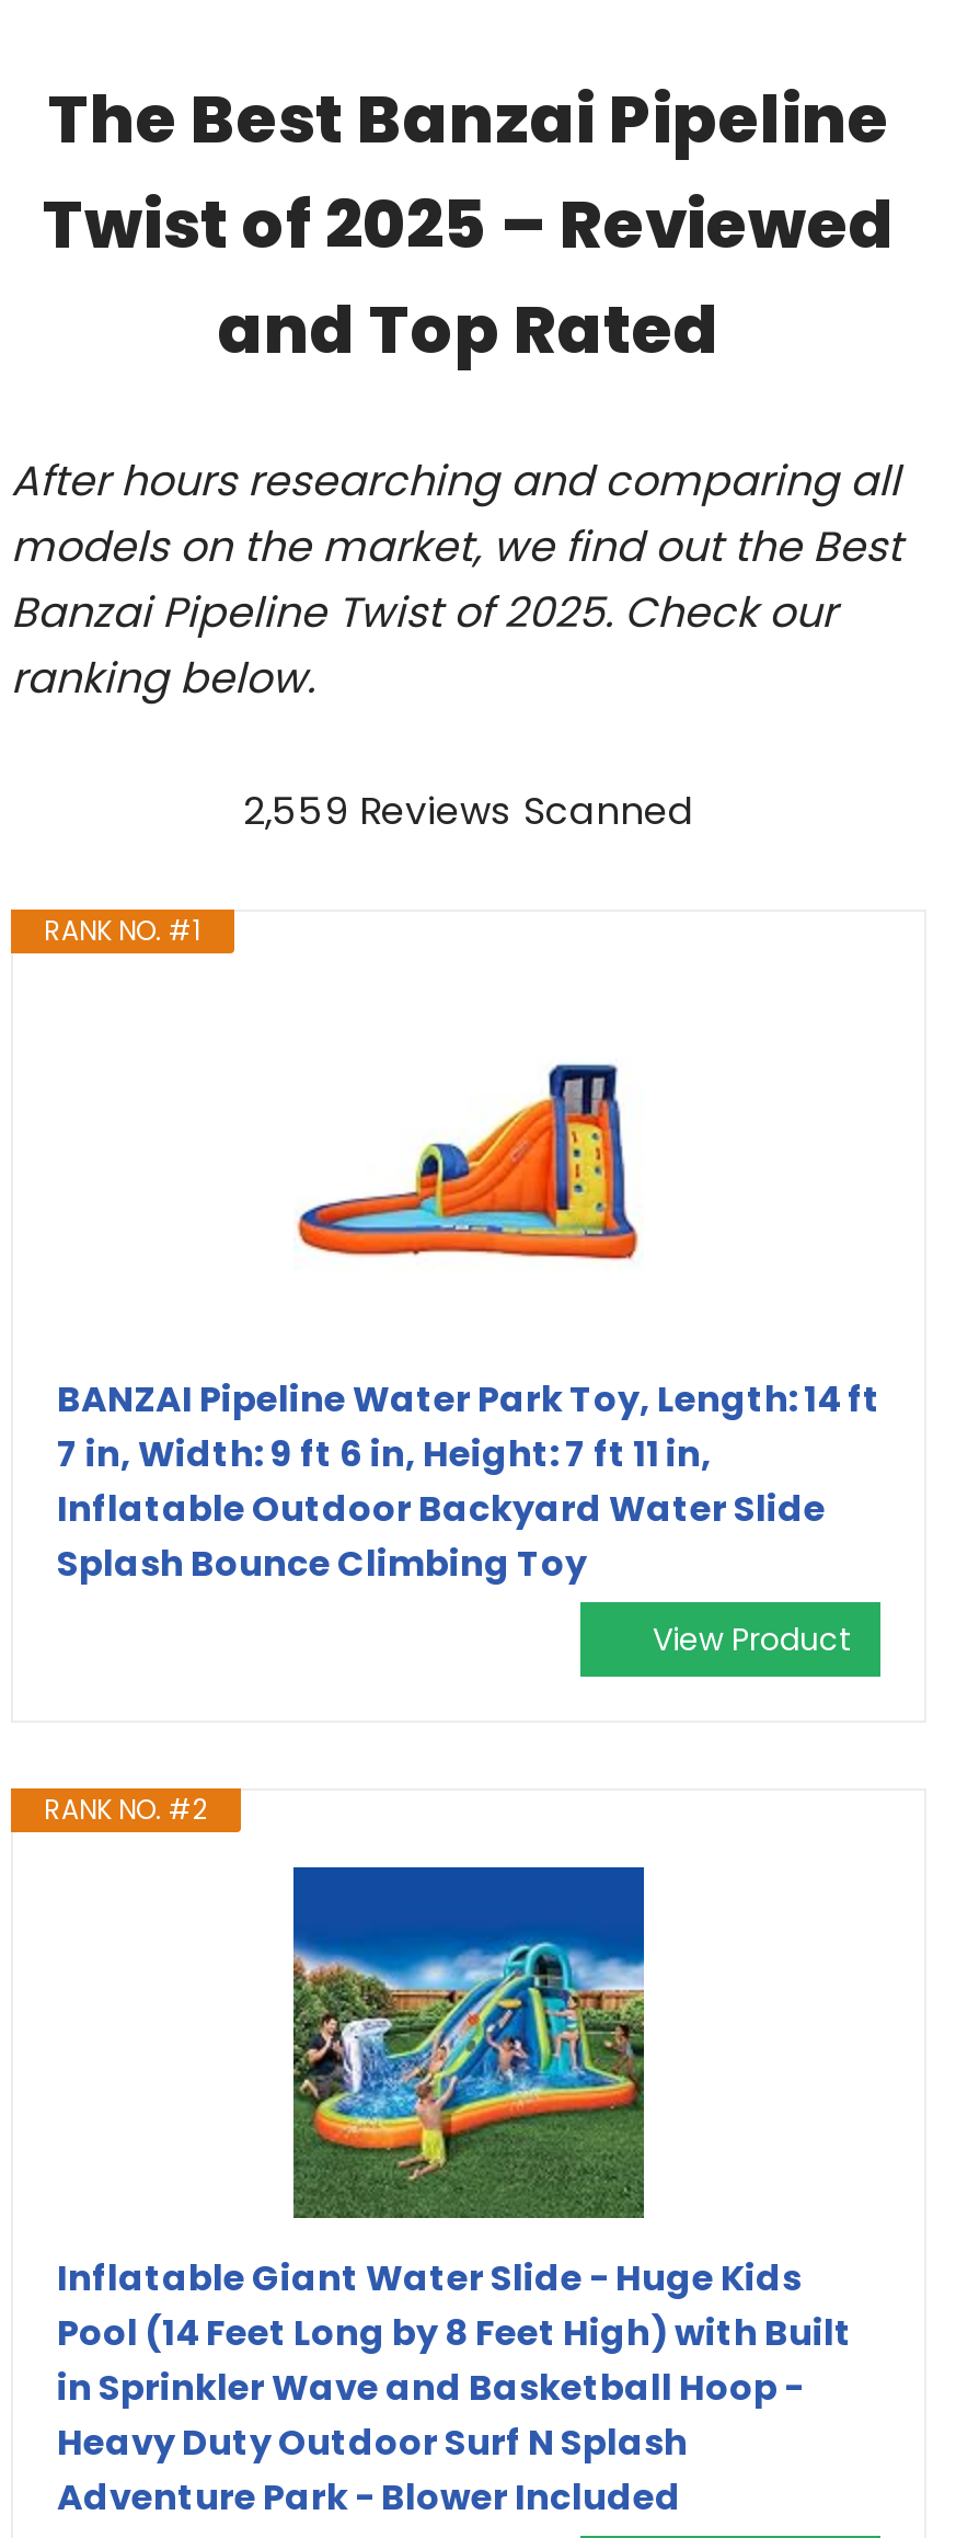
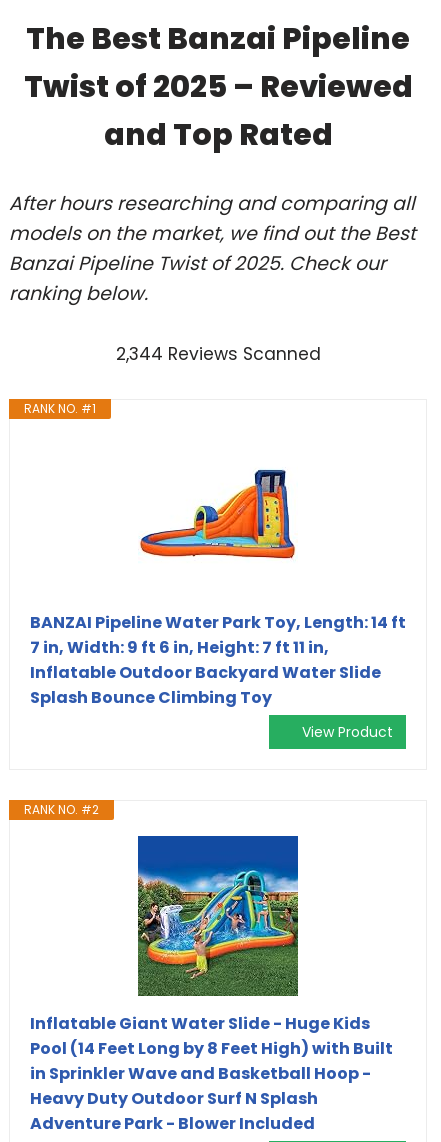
- 2,559 Reviews Scanned
+ 2,344 Reviews Scanned
